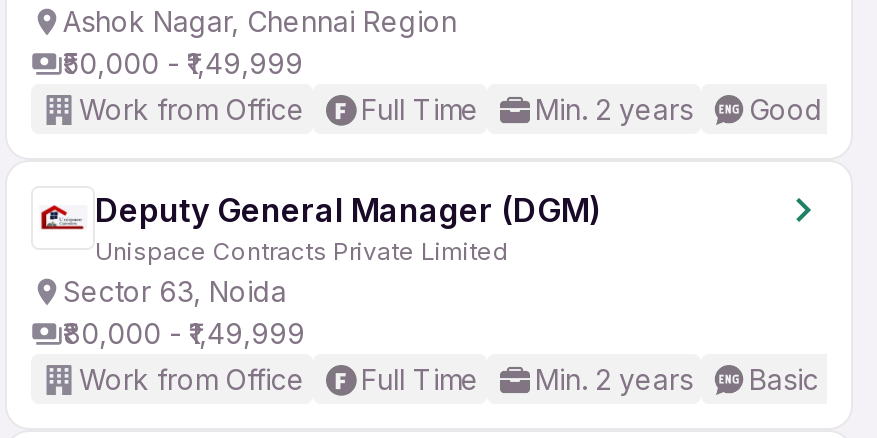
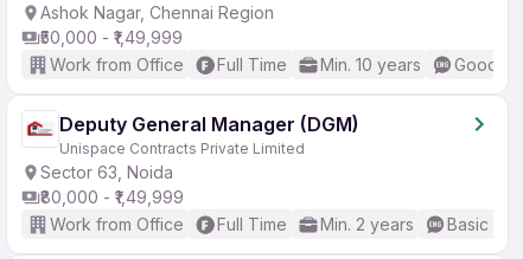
- Min. 2 years
+ Min. 10 years
